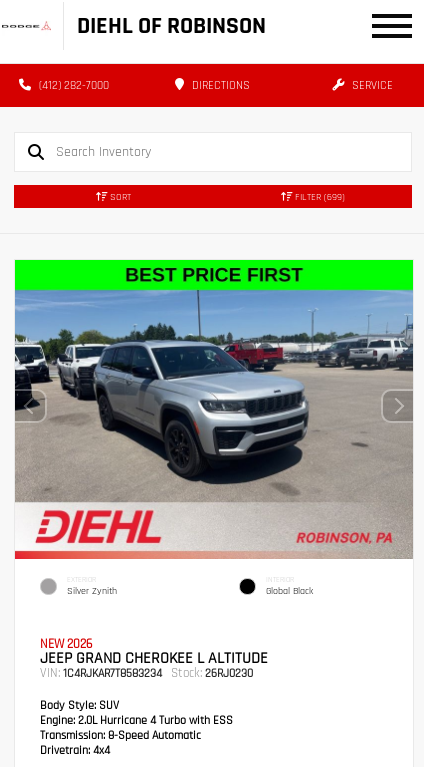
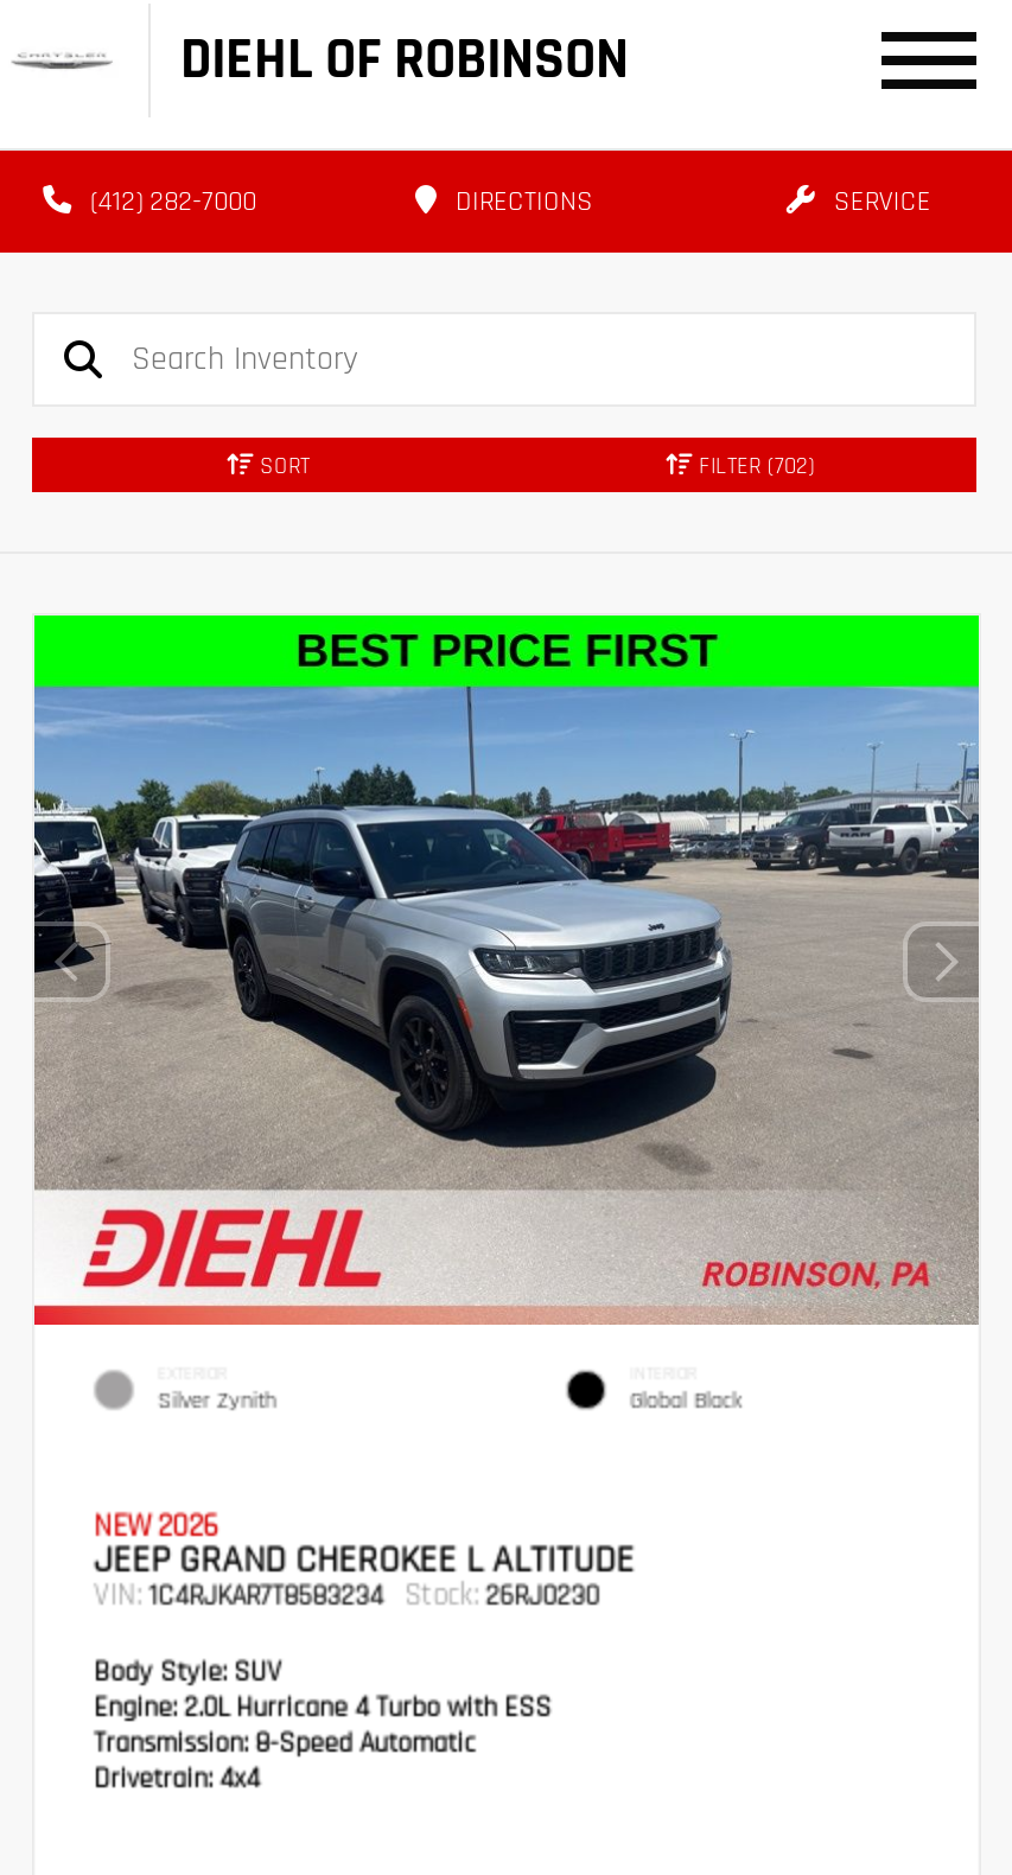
- FILTER (699)
+ FILTER (702)
